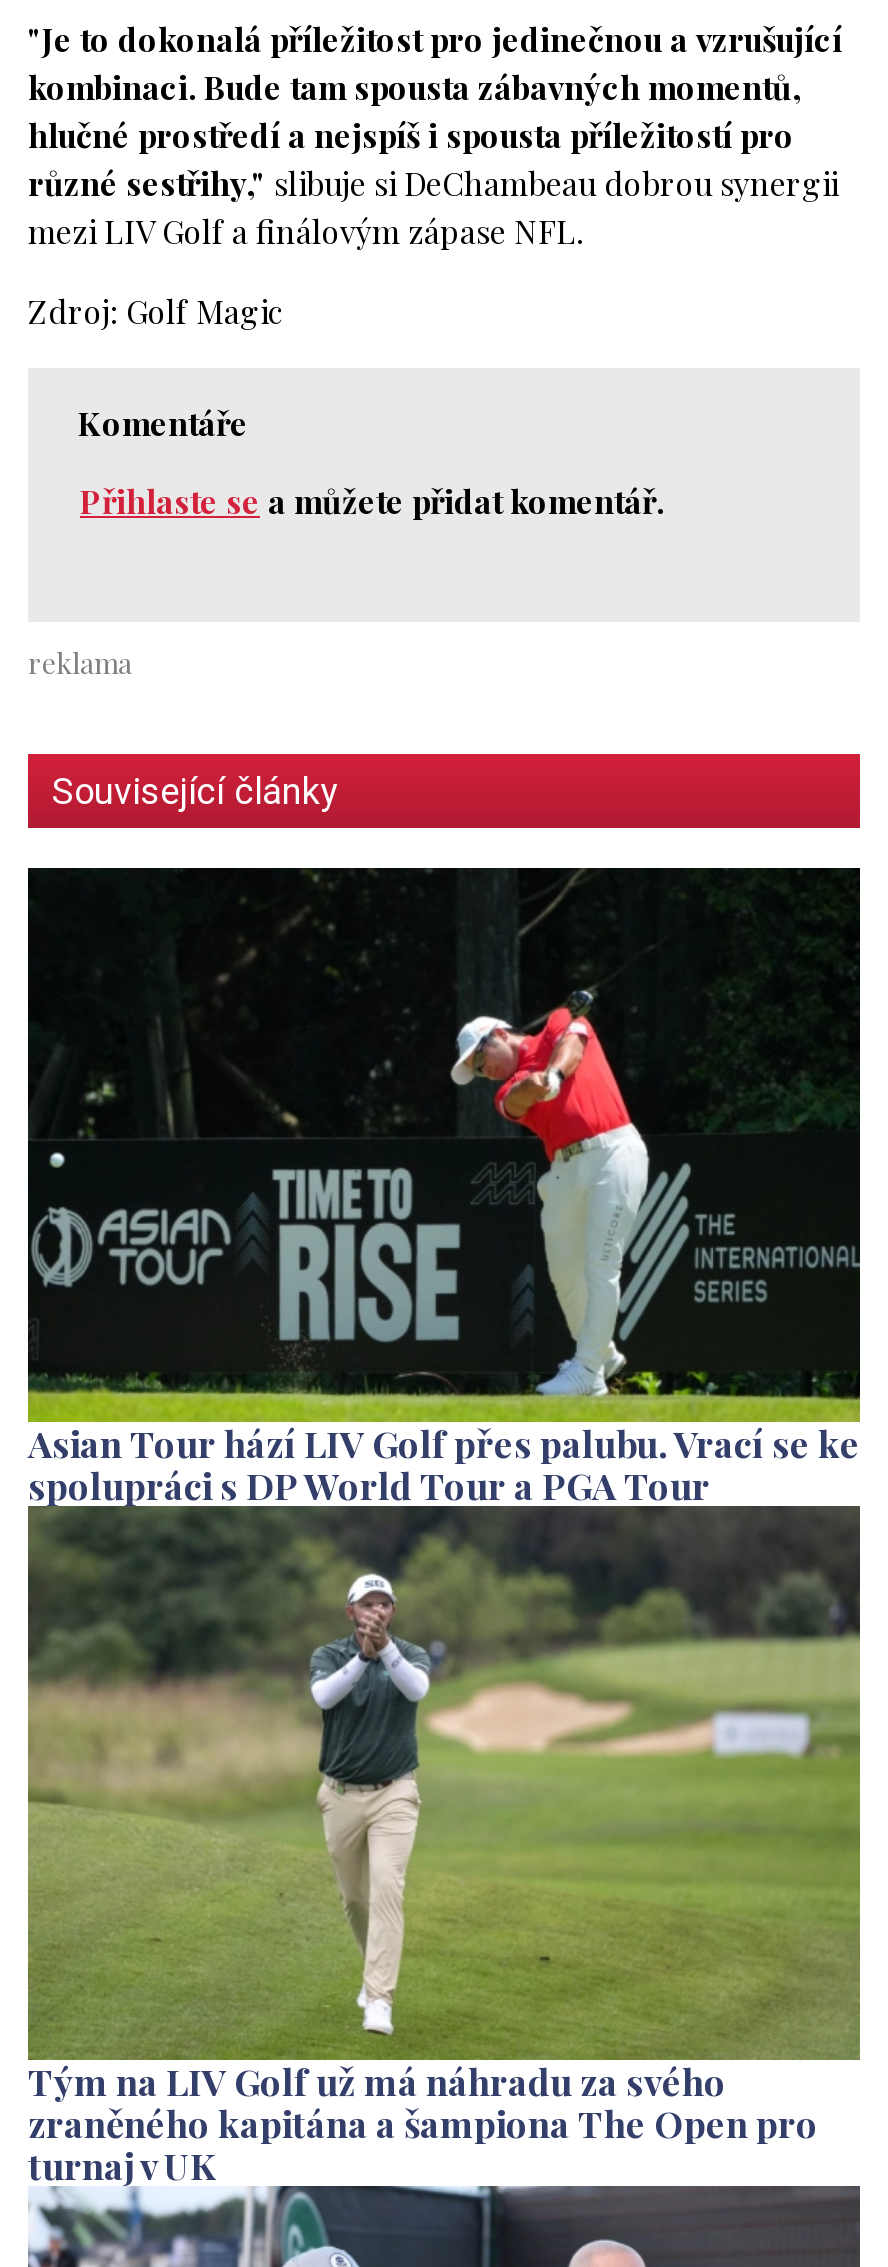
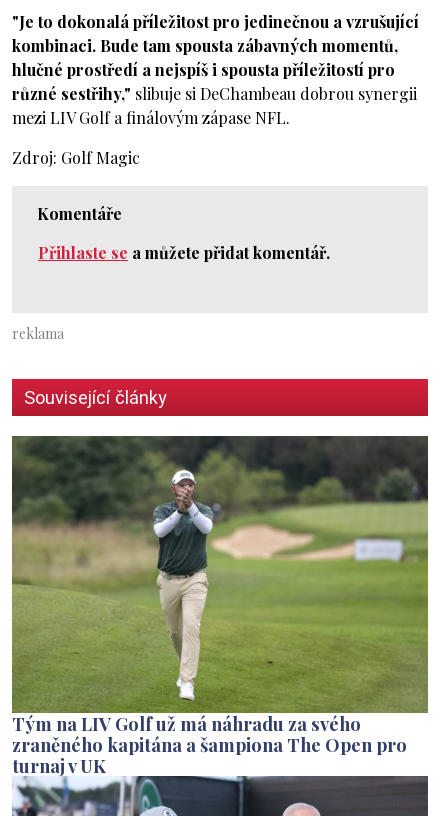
- [image]
- Asian Tour hází LIV Golf přes palubu. Vrací se ke
- spolupráci s DP World Tour a PGA Tour
